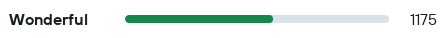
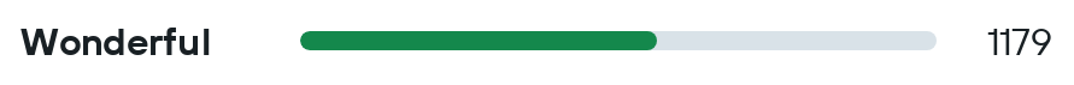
- 1175
+ 1179
